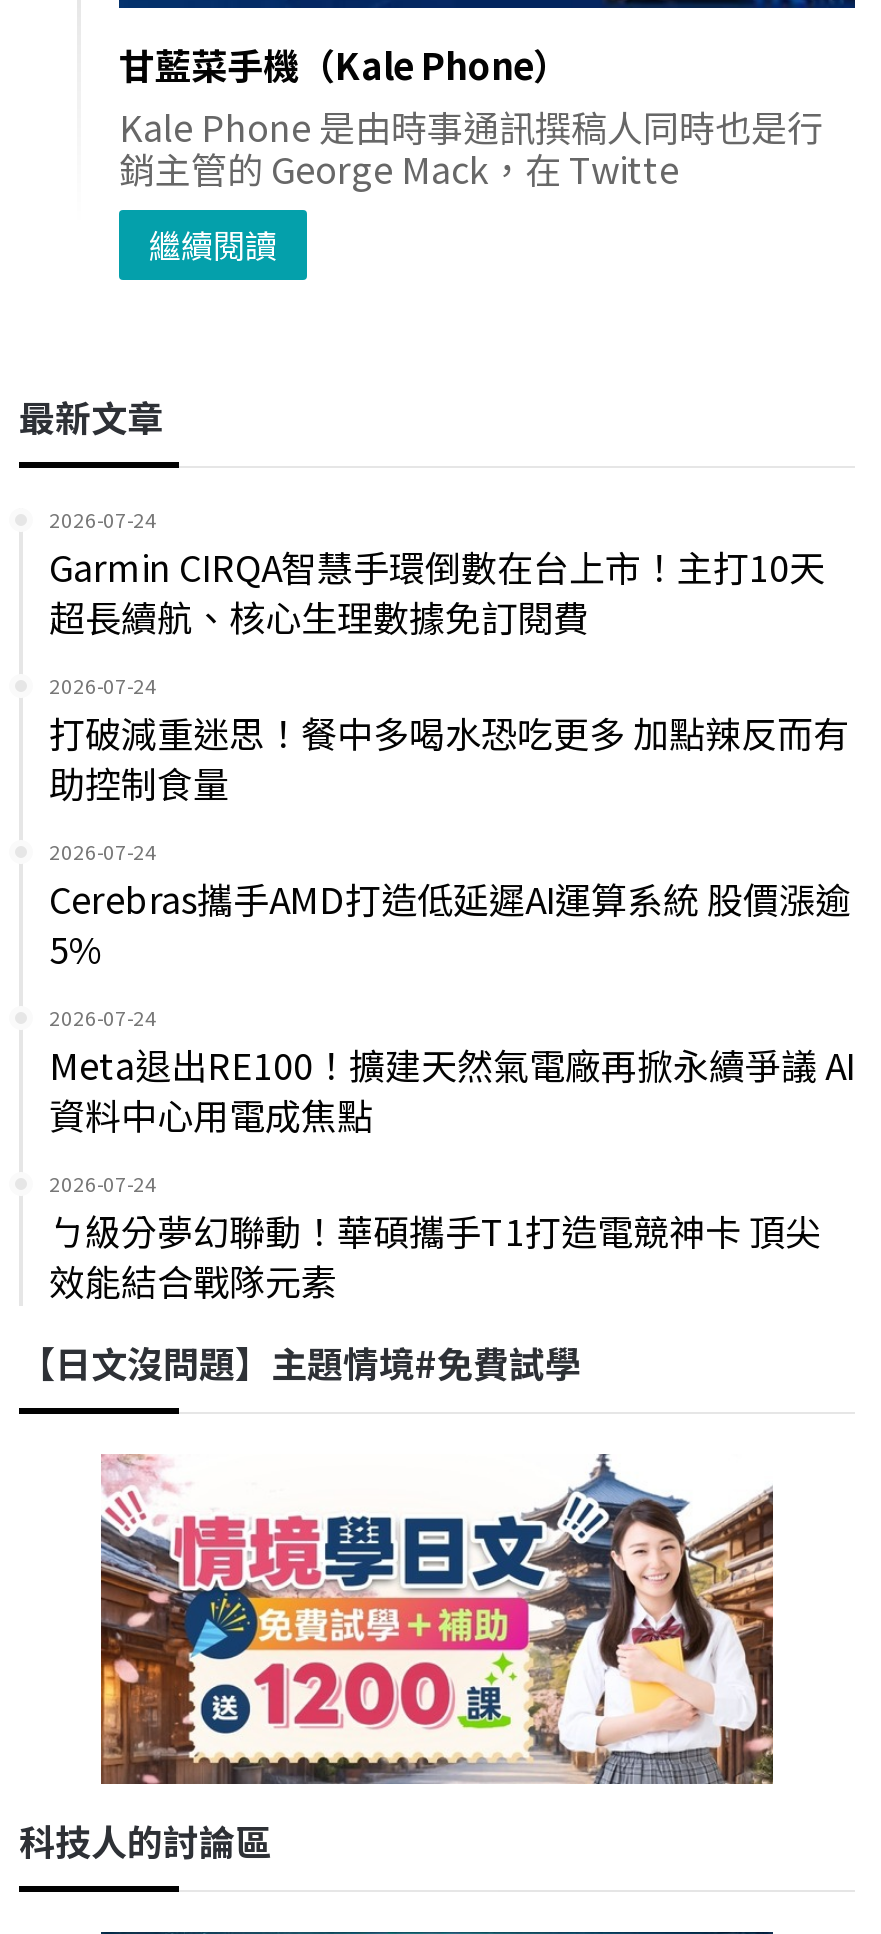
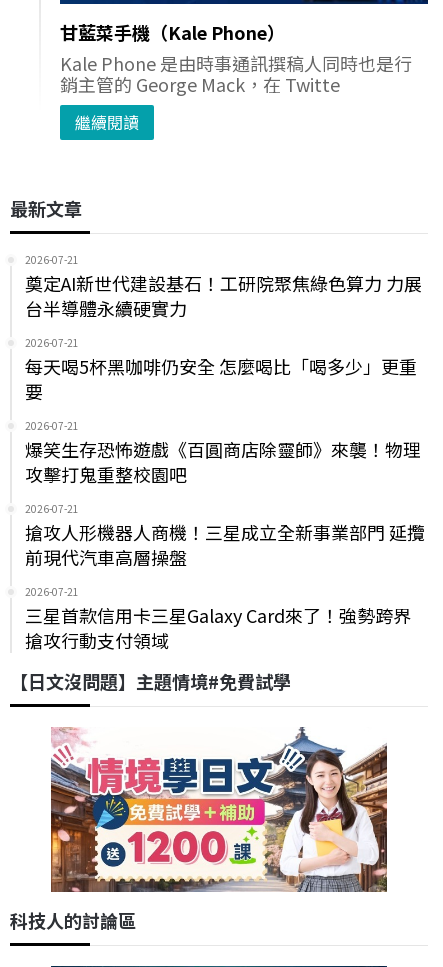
- 2026-07-24
- Garmin CIRQA智慧手環倒數在台上市！主打10天
- 超長續航、核心生理數據免訂閱費
+ 2026-07-21
+ 奠定AI新世代建設基石！工研院聚焦綠色算力 力展
+ 台半導體永續硬實力

- 2026-07-24
- 打破減重迷思！餐中多喝水恐吃更多 加點辣反而有
- 助控制食量
+ 2026-07-21
+ 每天喝5杯黑咖啡仍安全 怎麼喝比「喝多少」更重
+ 要

- 2026-07-24
- Cerebras攜手AMD打造低延遲AI運算系統 股價漲逾
- 5%
+ 2026-07-21
+ 爆笑生存恐怖遊戲《百圓商店除靈師》來襲！物理
+ 攻擊打鬼重整校園吧

- 2026-07-24
- Meta退出RE100！擴建天然氣電廠再掀永續爭議 AI
- 資料中心用電成焦點
+ 2026-07-21
+ 搶攻人形機器人商機！三星成立全新事業部門 延攬
+ 前現代汽車高層操盤

- 2026-07-24
- ㄅ級分夢幻聯動！華碩攜手T1打造電競神卡 頂尖
- 效能結合戰隊元素
+ 2026-07-21
+ 三星首款信用卡三星Galaxy Card來了！強勢跨界
+ 搶攻行動支付領域
